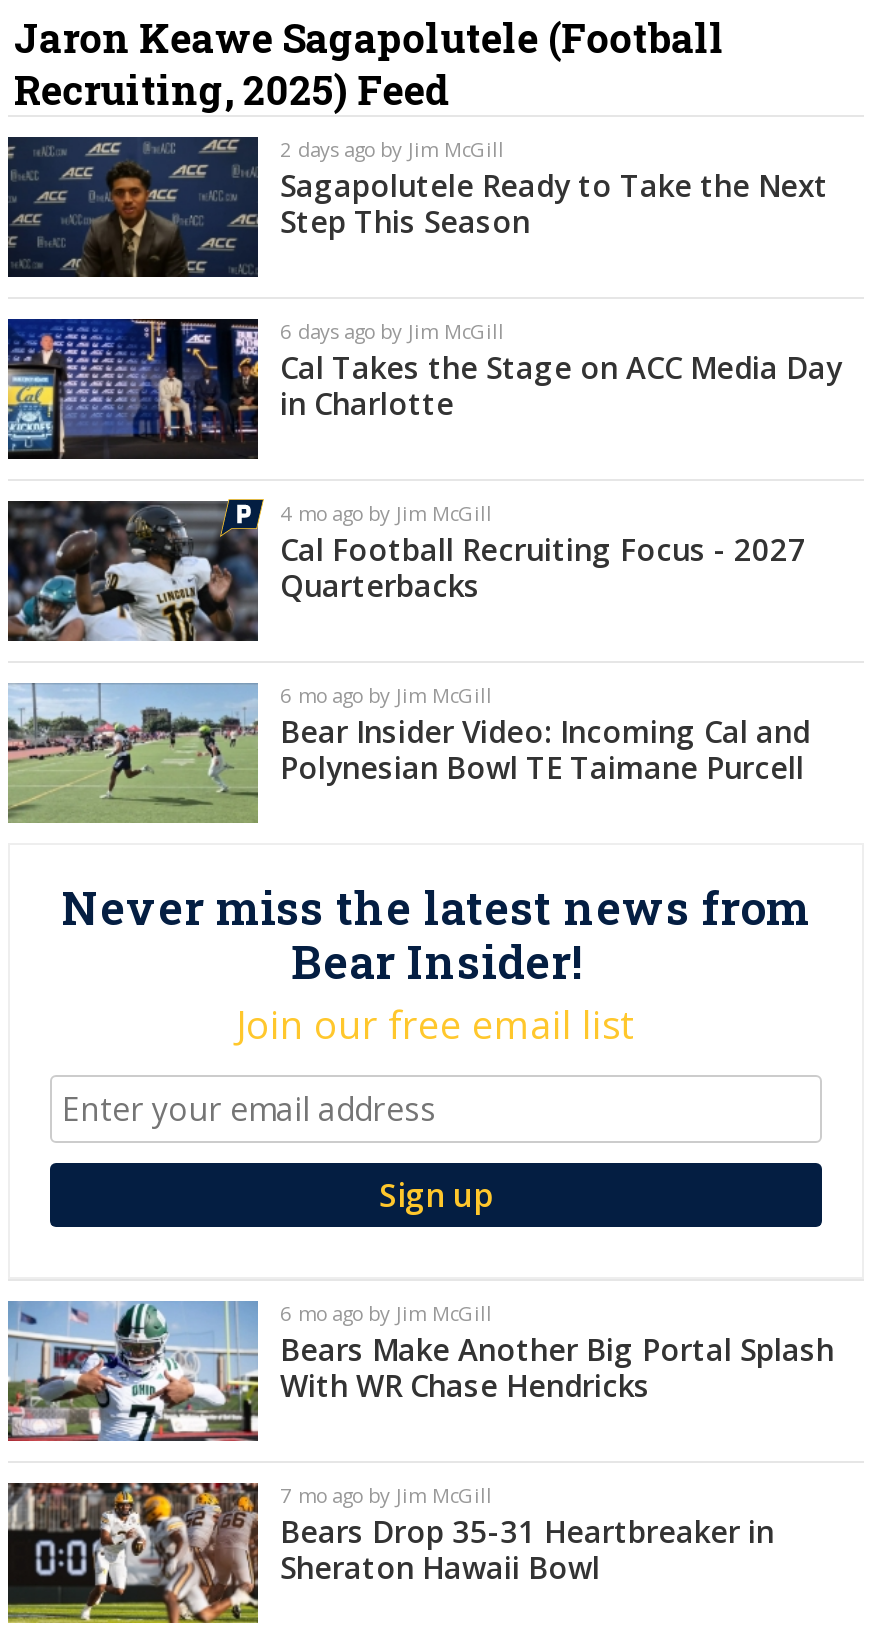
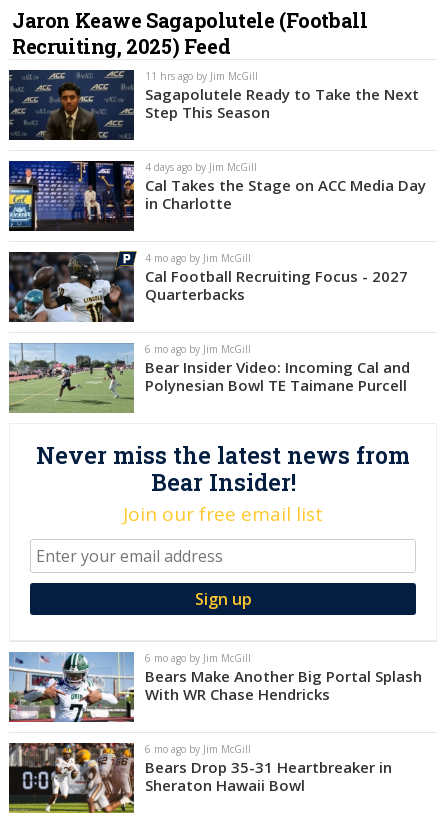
- 2 days ago by Jim McGill
+ 11 hrs ago by Jim McGill

- 6 days ago by Jim McGill
+ 4 days ago by Jim McGill

- 7 mo ago by Jim McGill
+ 6 mo ago by Jim McGill
